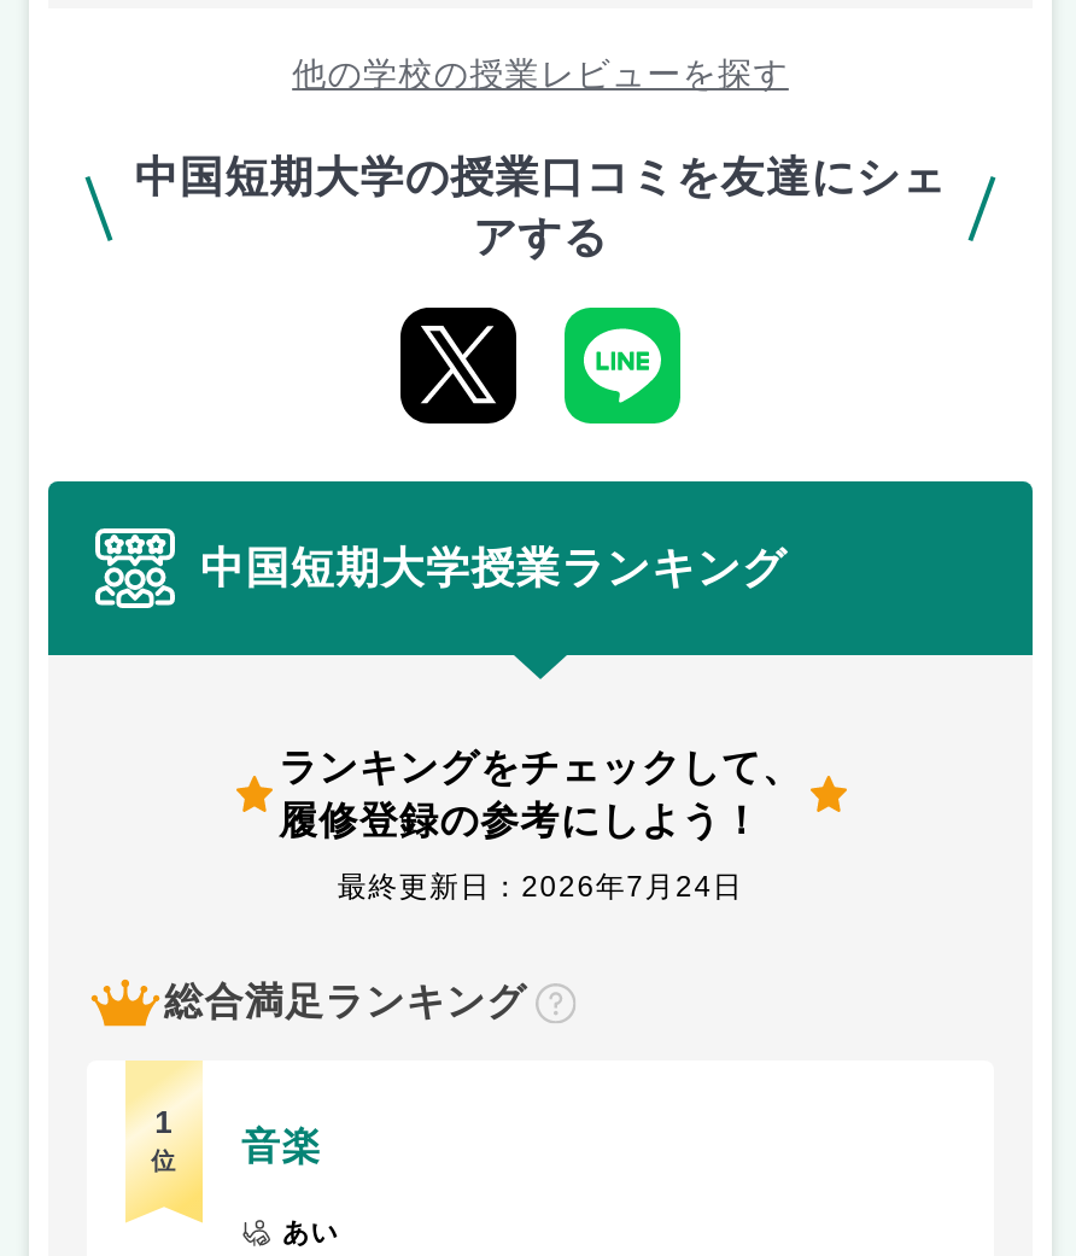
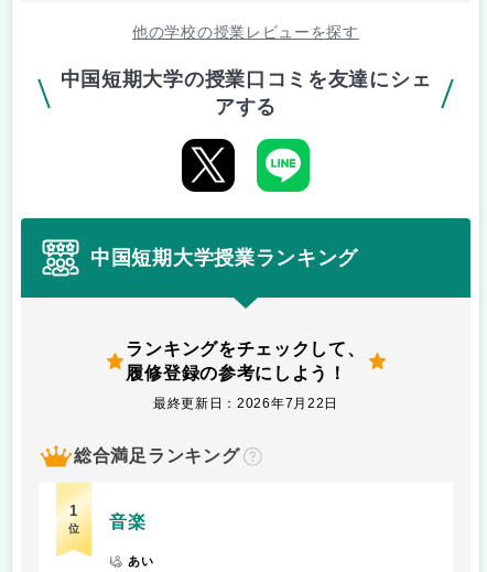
- 最終更新日：2026年7月24日
+ 最終更新日：2026年7月22日
